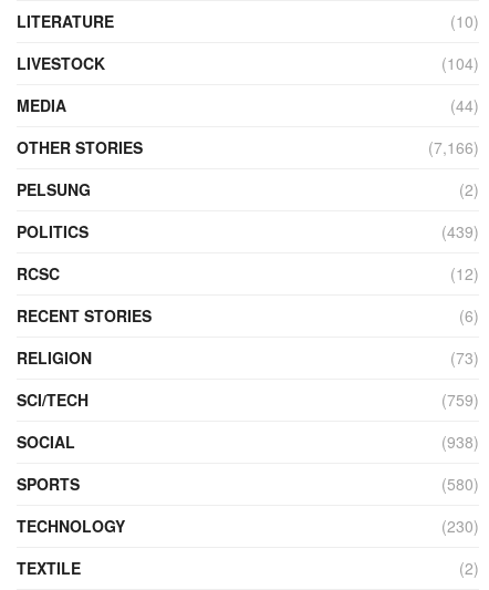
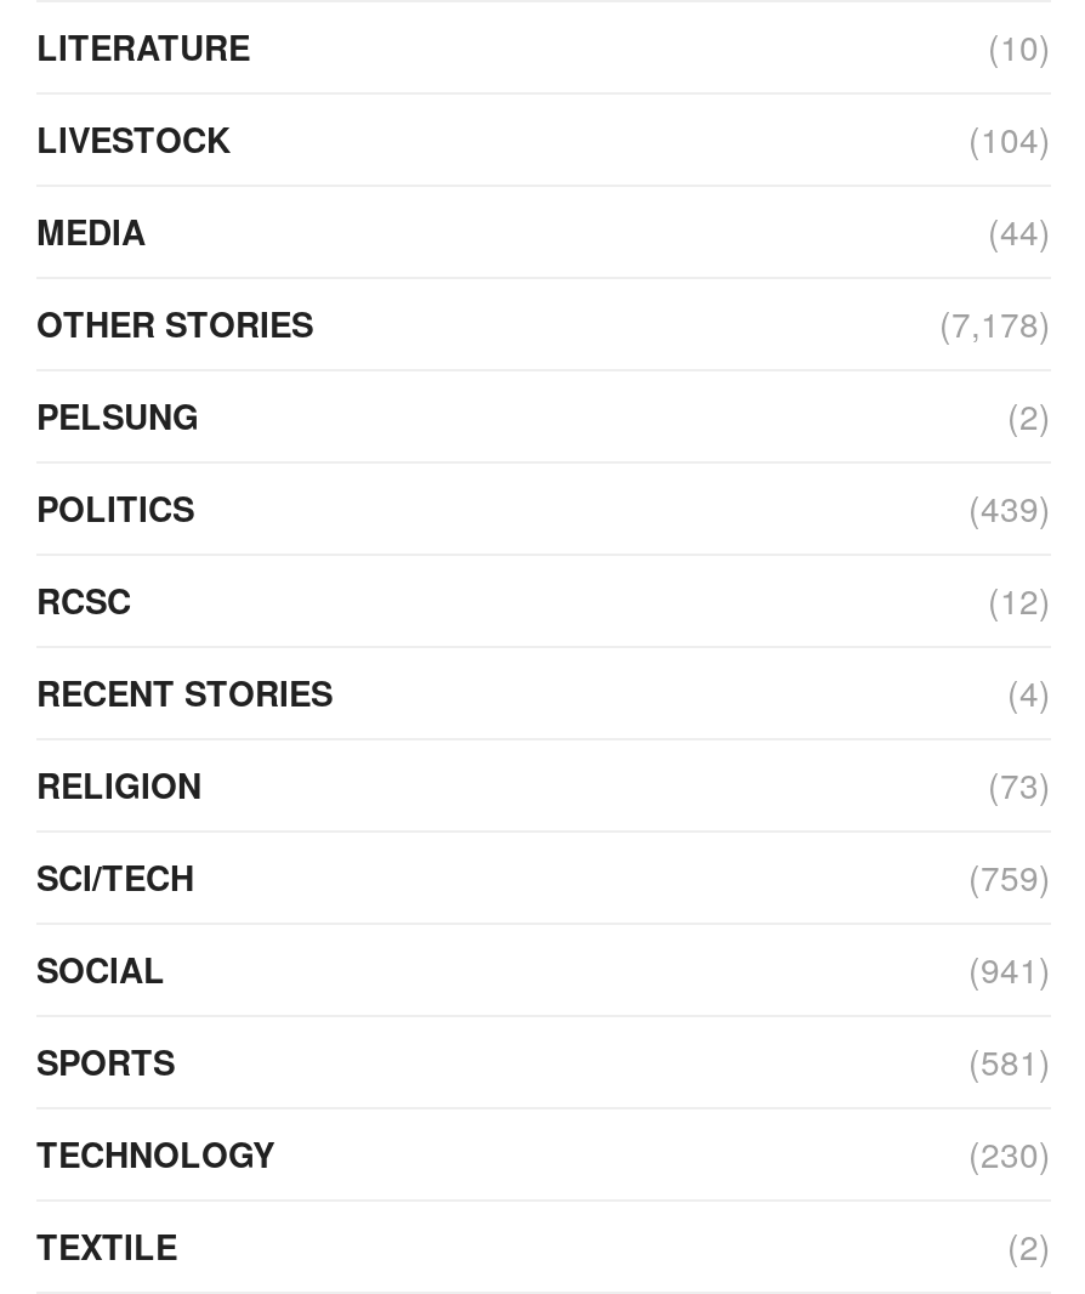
- (7,166)
+ (7,178)

- (6)
+ (4)

- (938)
+ (941)

- (580)
+ (581)
